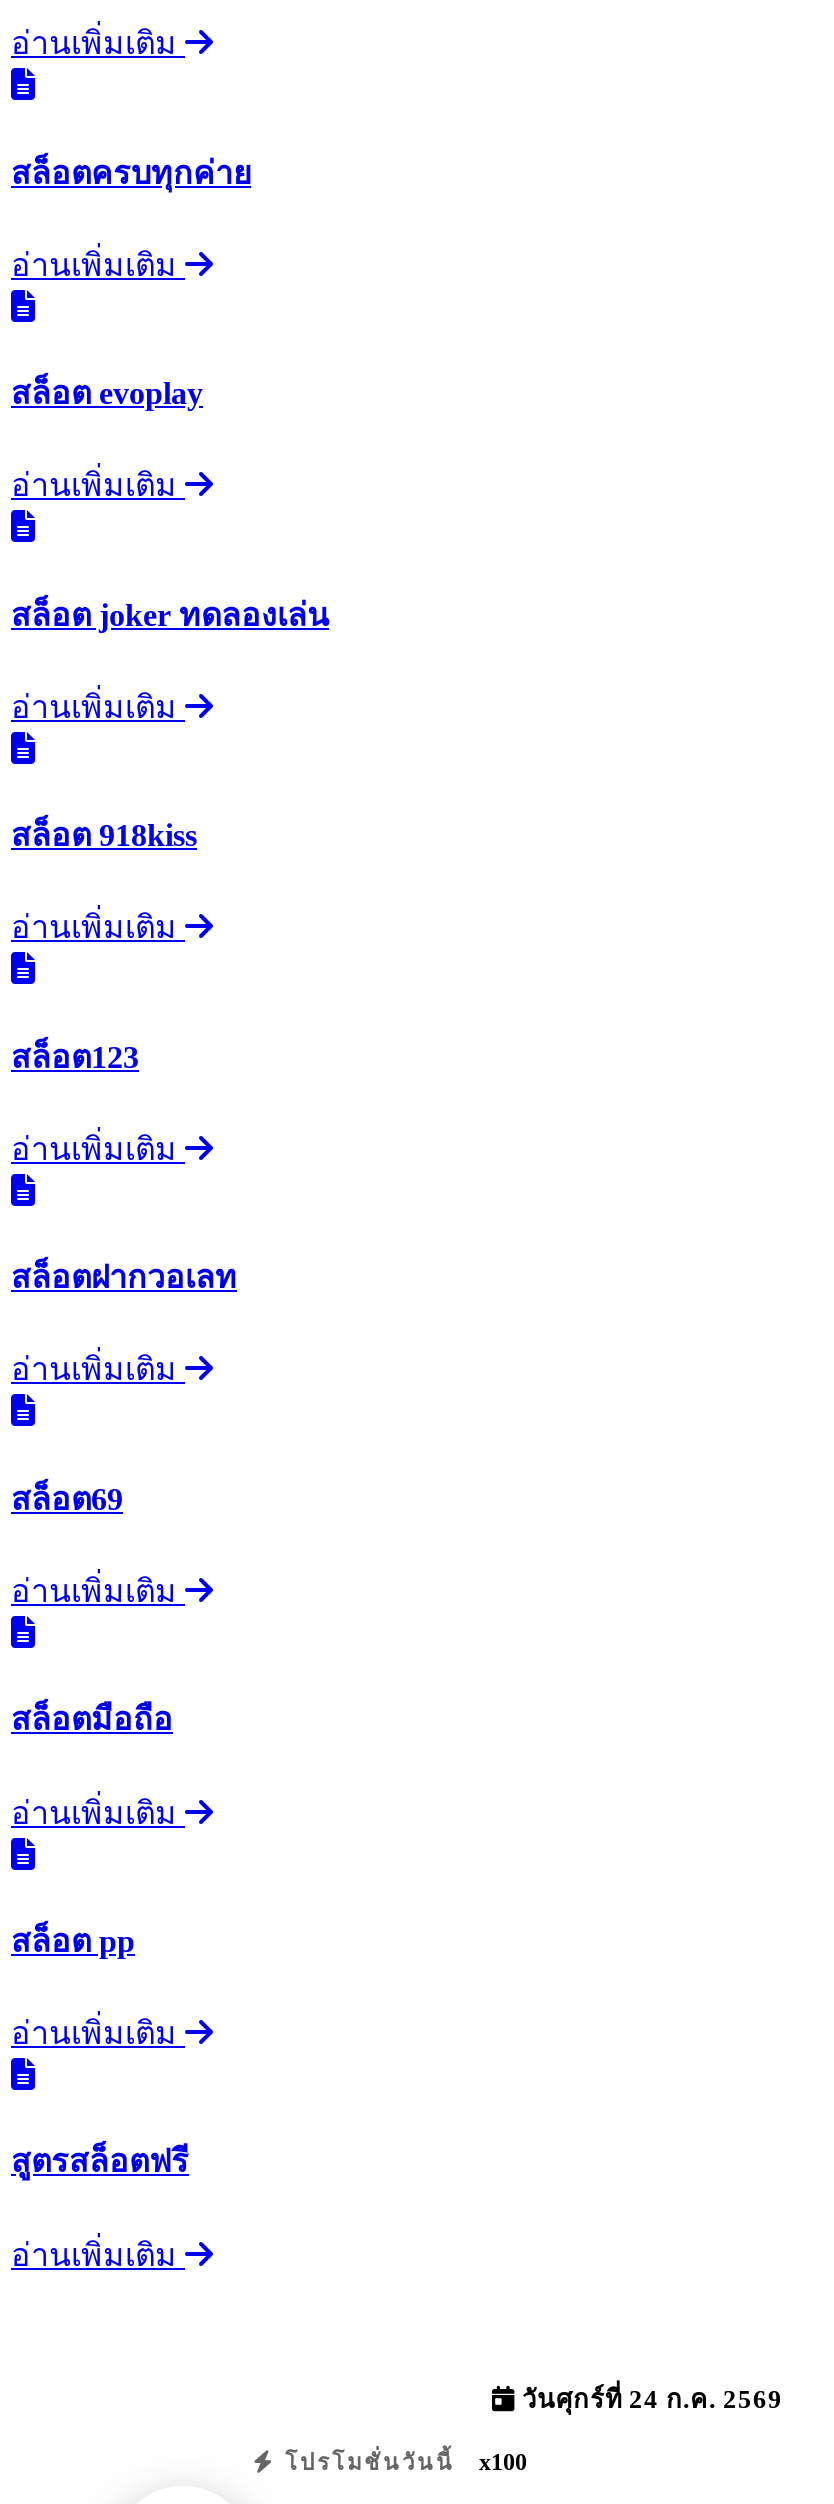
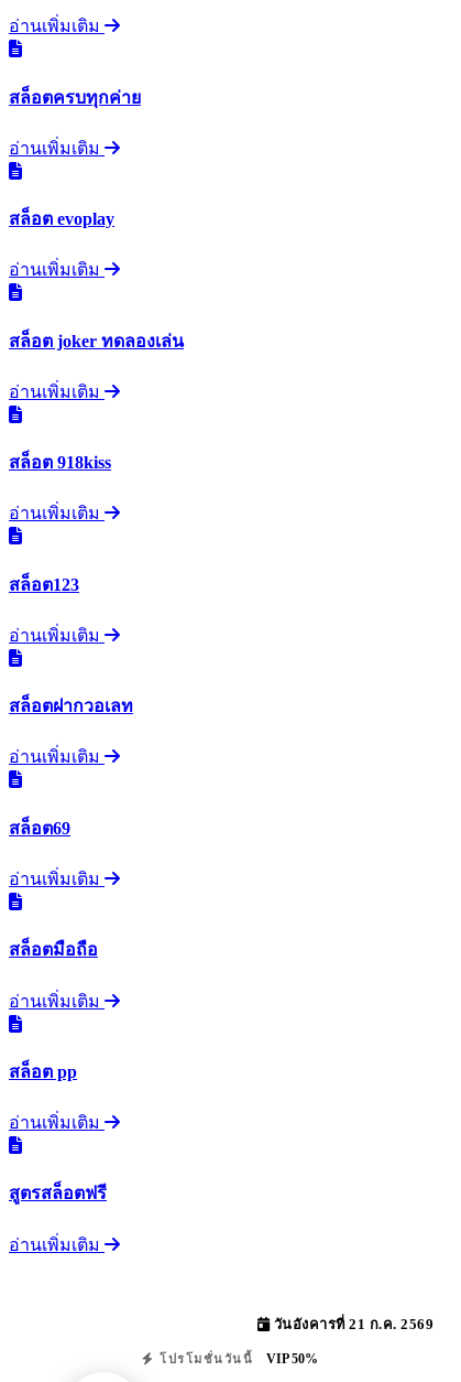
- วันศุกร์ที่ 24 ก.ค. 2569
+ วันอังคารที่ 21 ก.ค. 2569

- โปรโมชั่นวันนี้ x100
+ โปรโมชั่นวันนี้ VIP 50%
